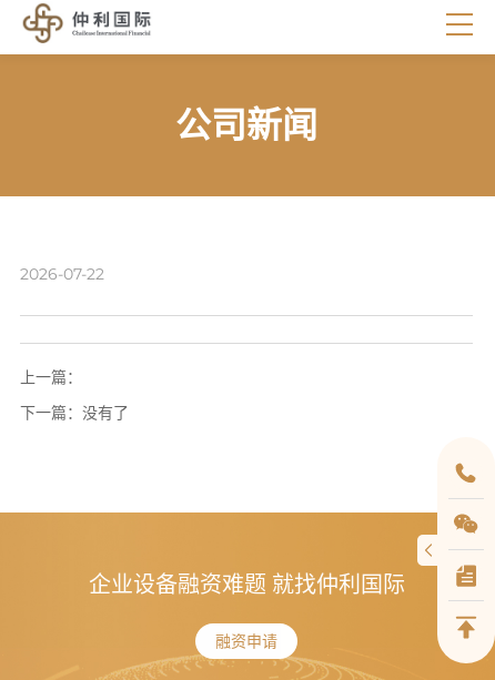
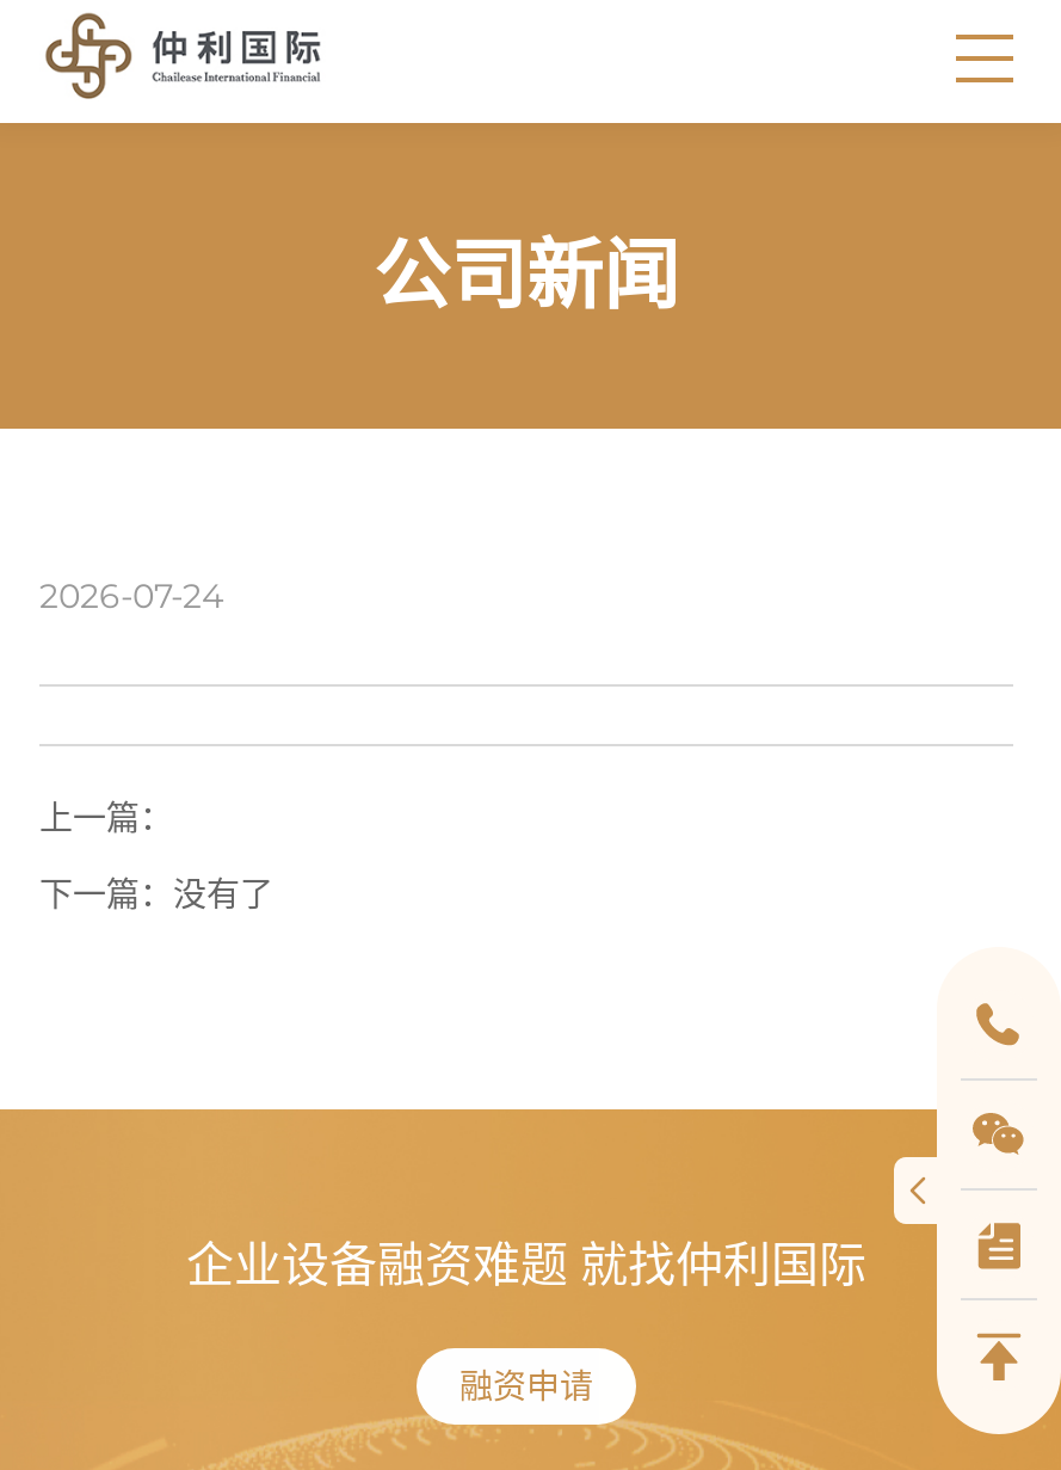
- 2026-07-22
+ 2026-07-24
